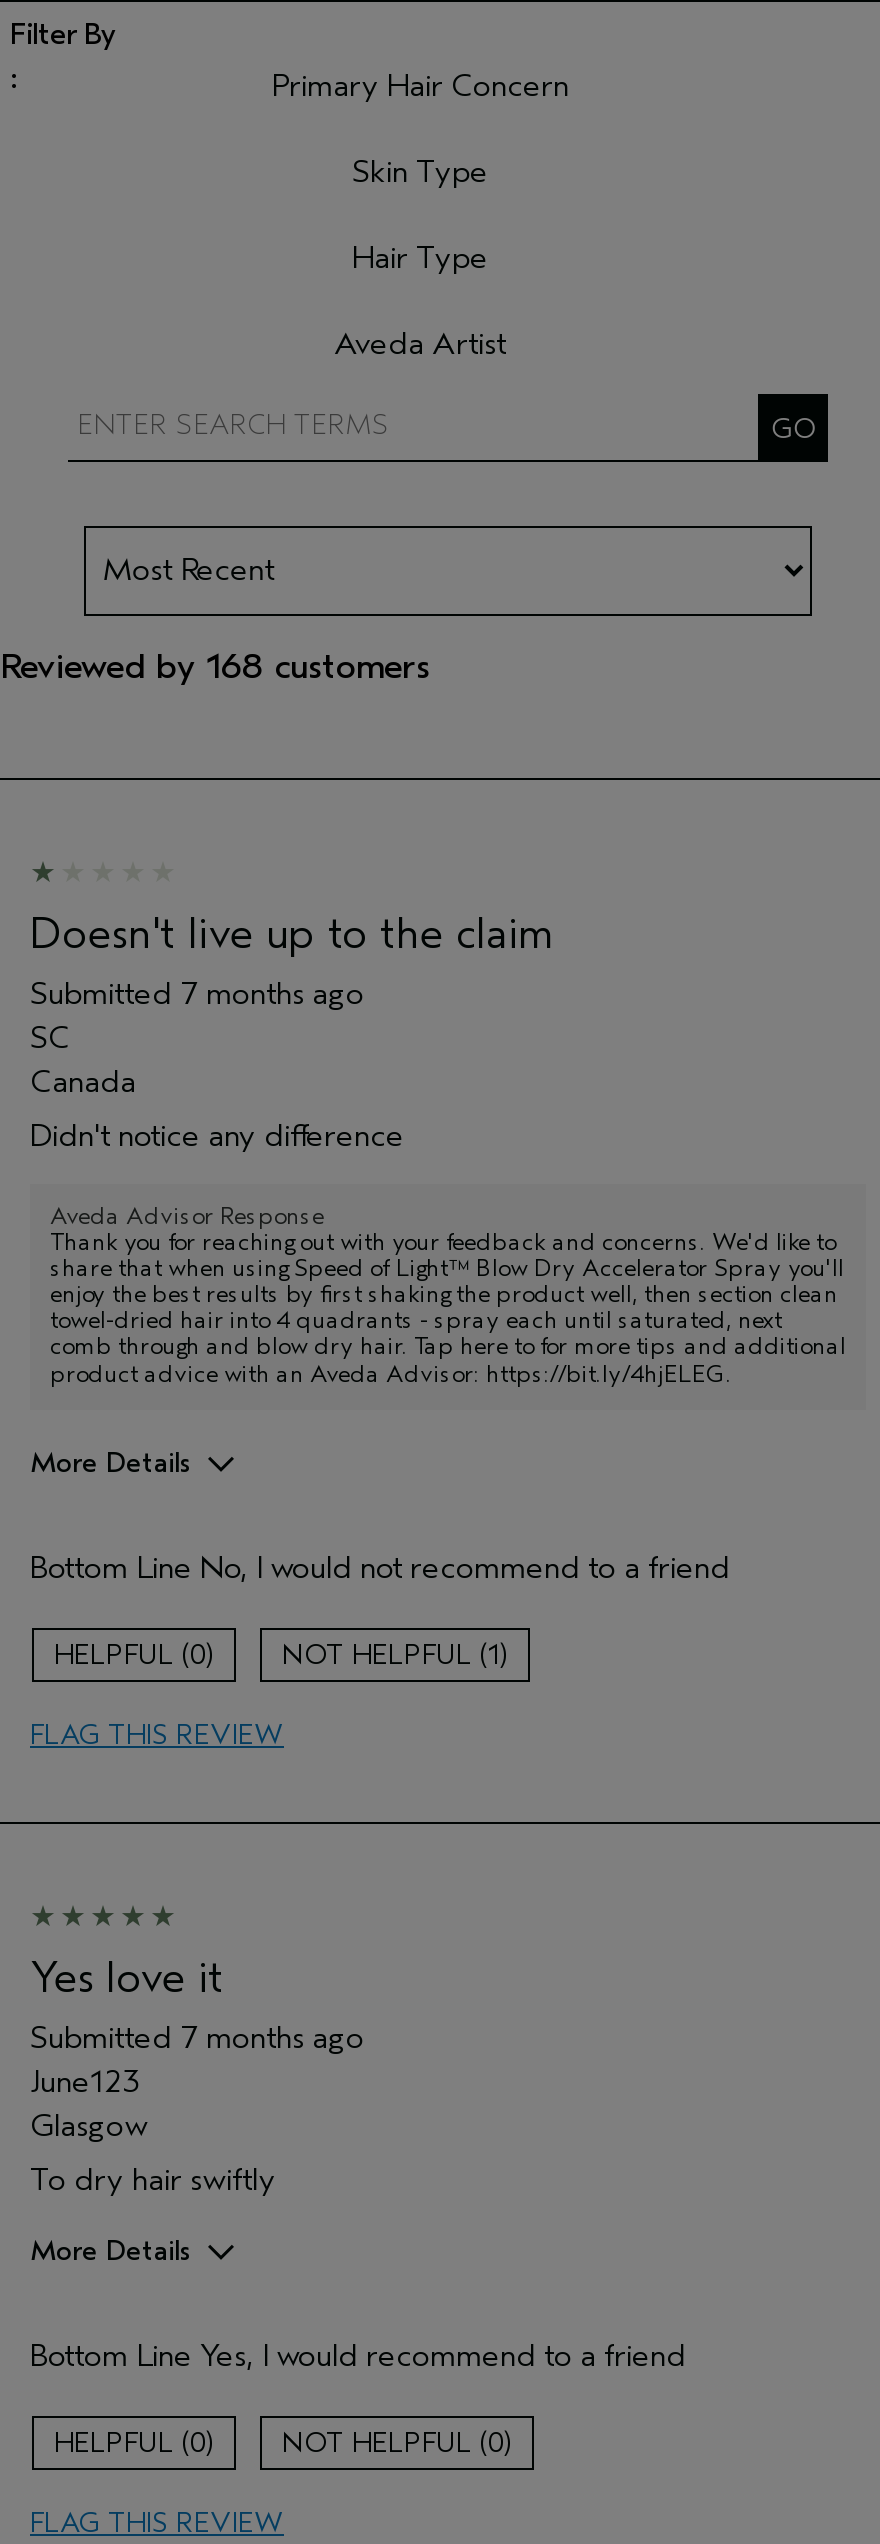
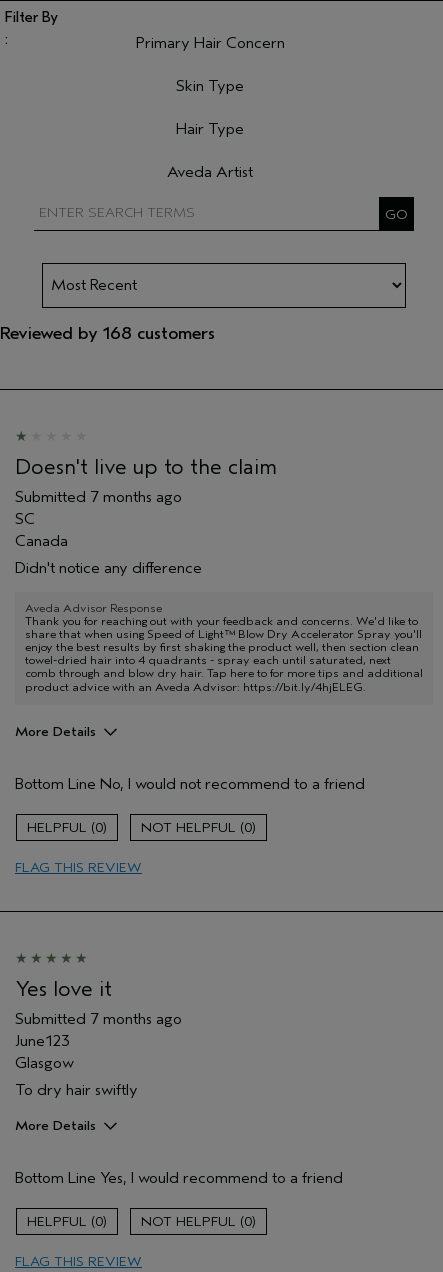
- 1
+ 0
